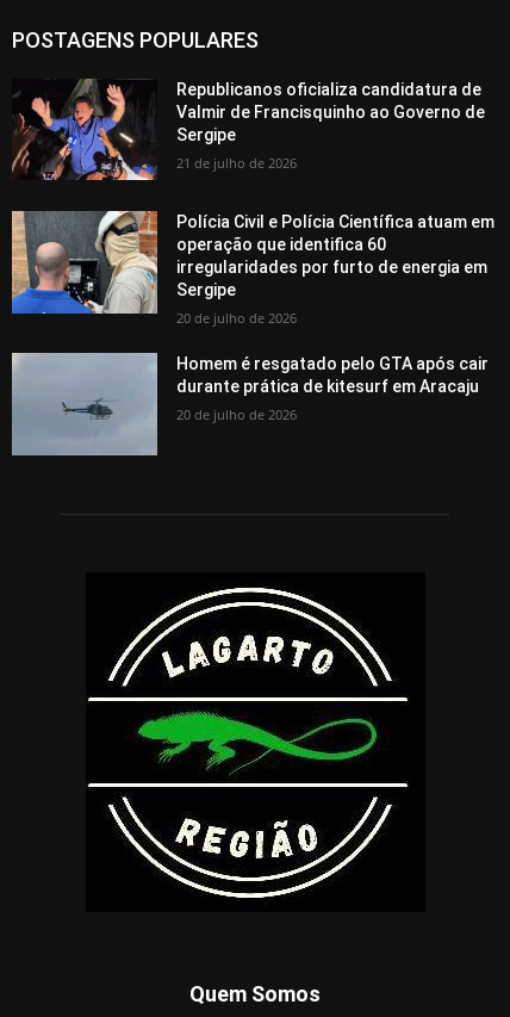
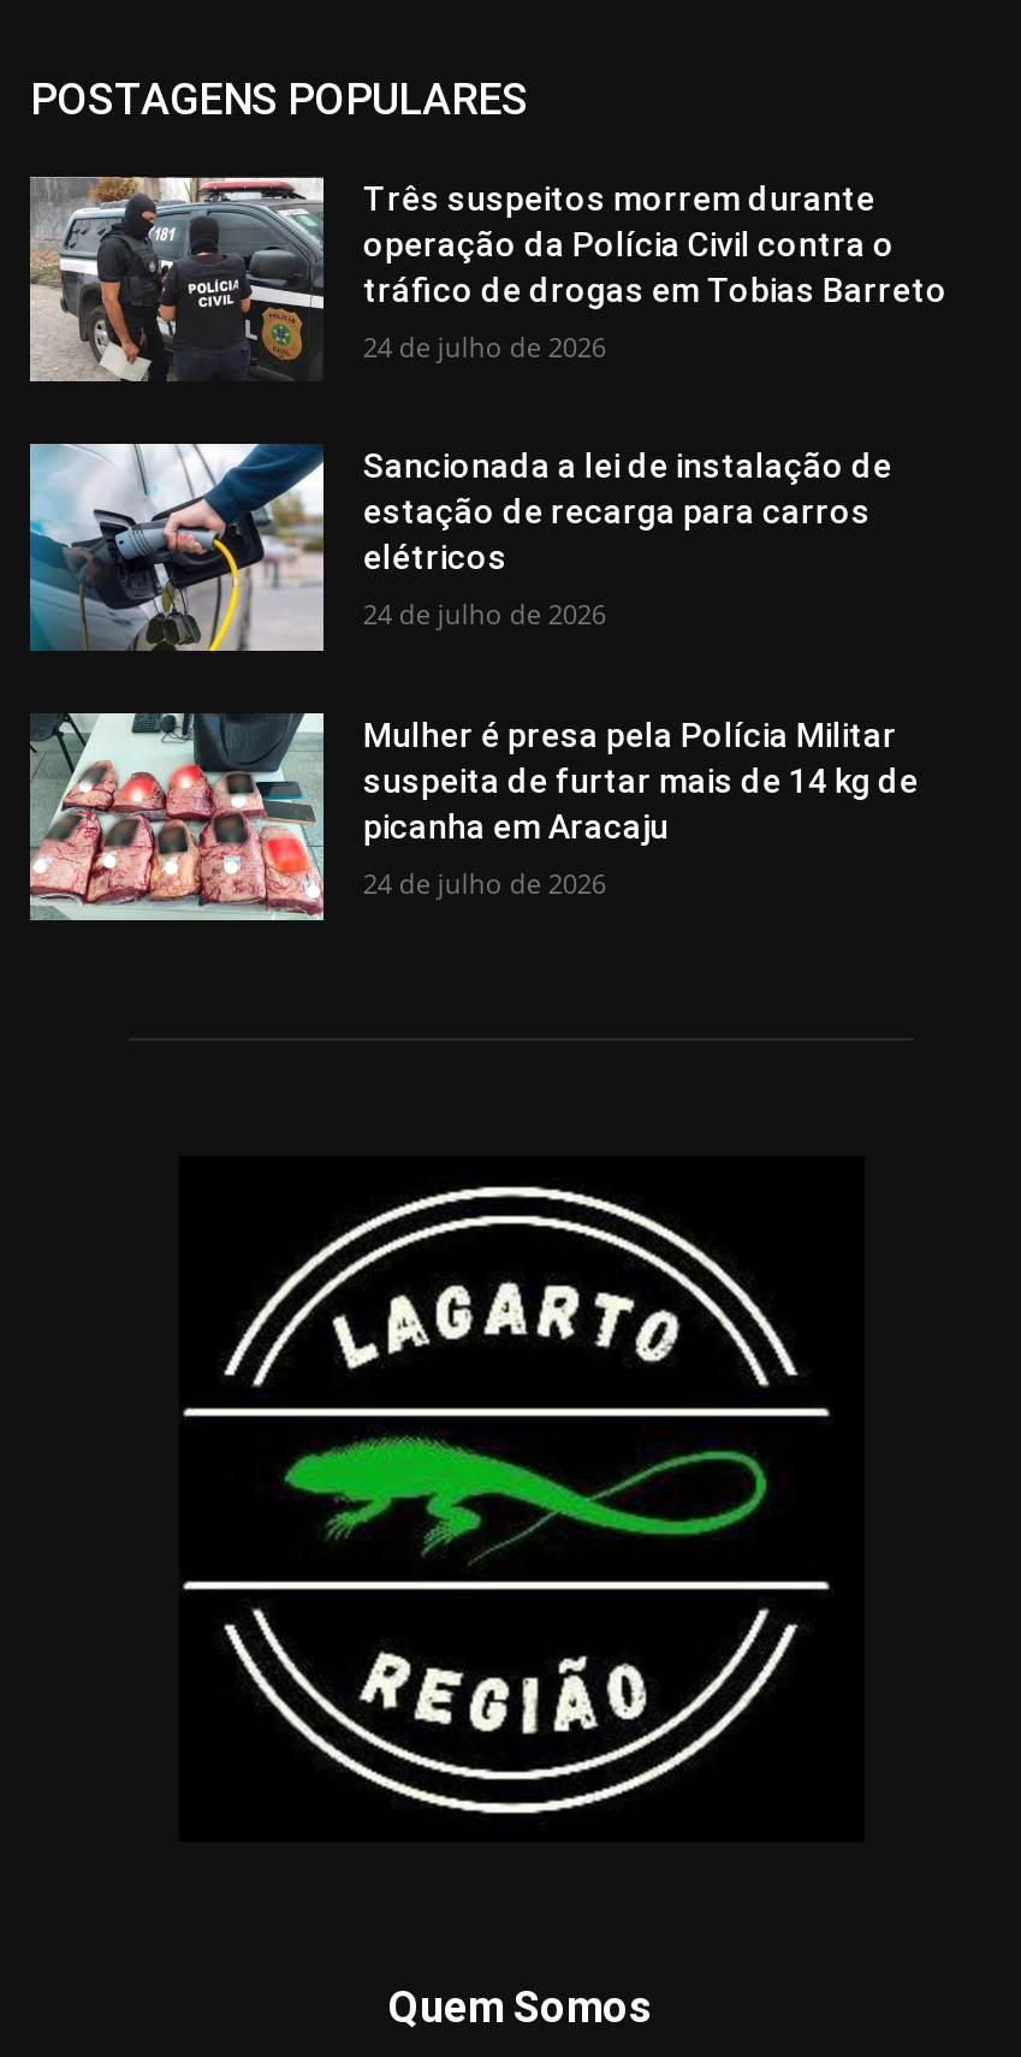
- [image]
- Republicanos oficializa candidatura de
- Valmir de Francisquinho ao Governo de
- Sergipe
+ [image]
+ Três suspeitos morrem durante
+ operação da Polícia Civil contra o
+ tráfico de drogas em Tobias Barreto

- 21 de julho de 2026
+ 24 de julho de 2026

- [image]
- Polícia Civil e Polícia Científica atuam em
- operação que identifica 60
- irregularidades por furto de energia em
- Sergipe
+ [image]
+ Sancionada a lei de instalação de
+ estação de recarga para carros
+ elétricos

- 20 de julho de 2026
+ 24 de julho de 2026

- [image]
- Homem é resgatado pelo GTA após cair
- durante prática de kitesurf em Aracaju
+ [image]
+ Mulher é presa pela Polícia Militar
+ suspeita de furtar mais de 14 kg de
+ picanha em Aracaju

- 20 de julho de 2026
+ 24 de julho de 2026
